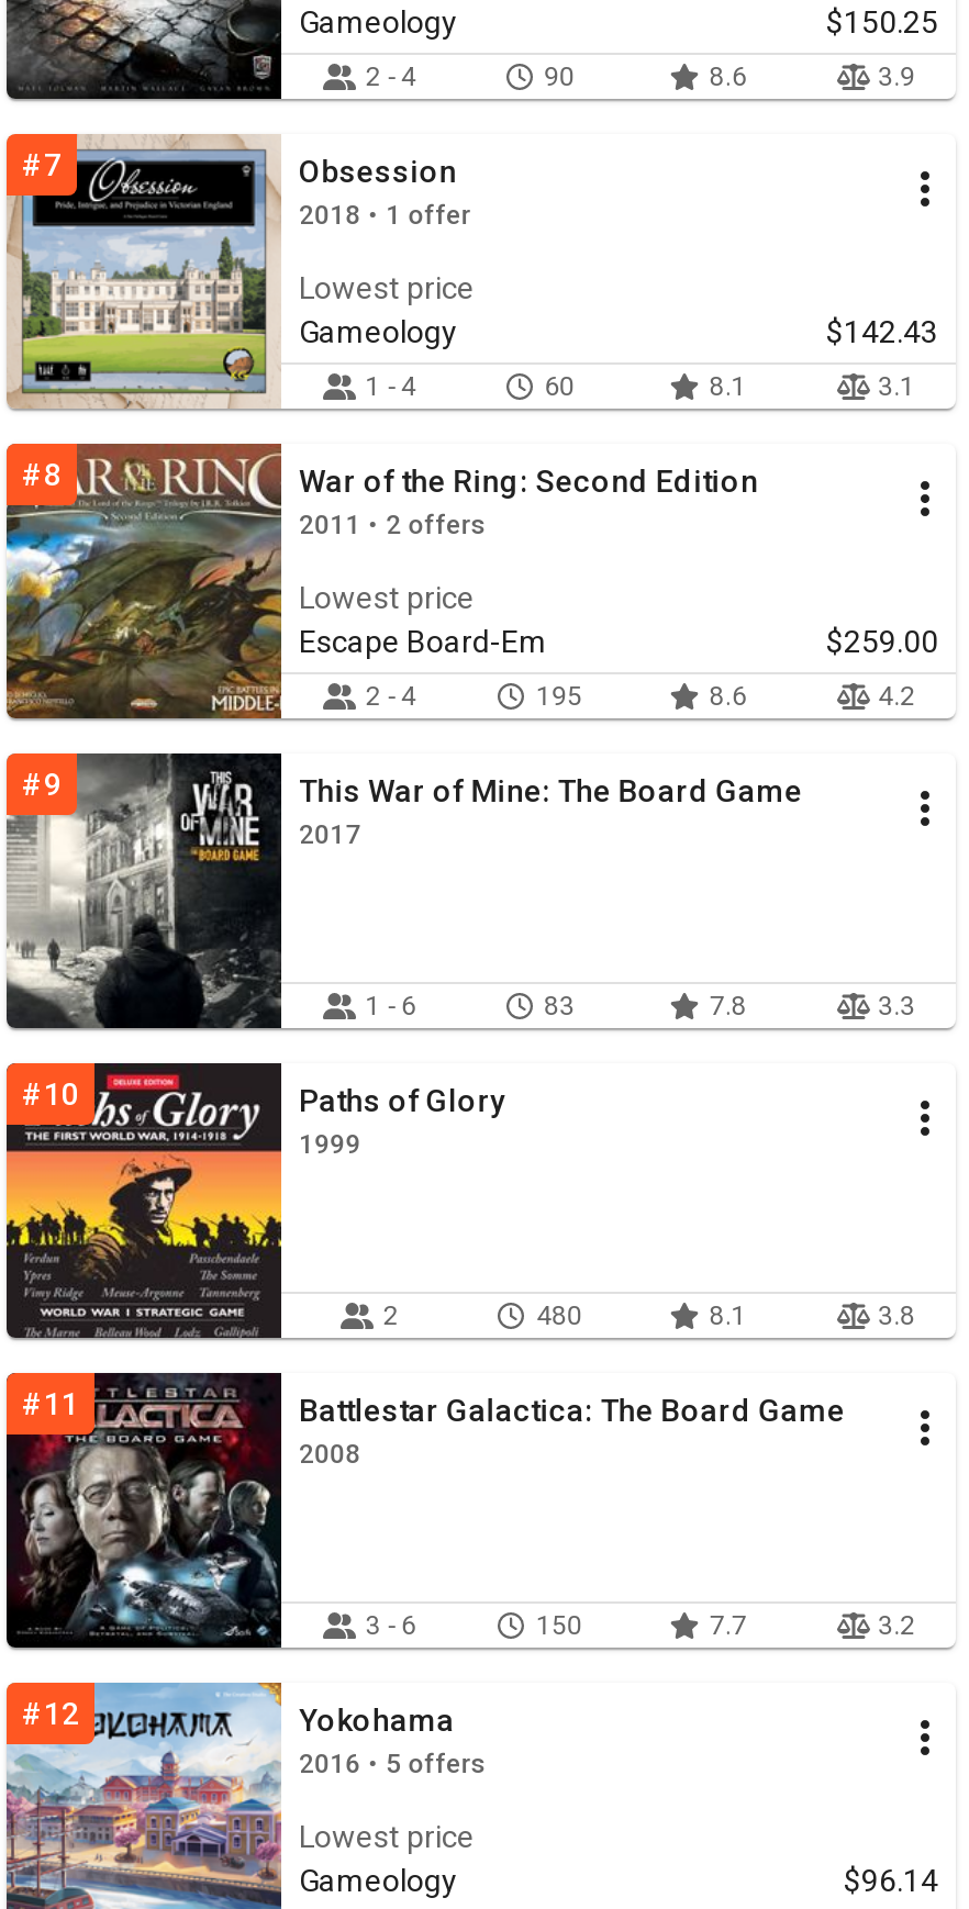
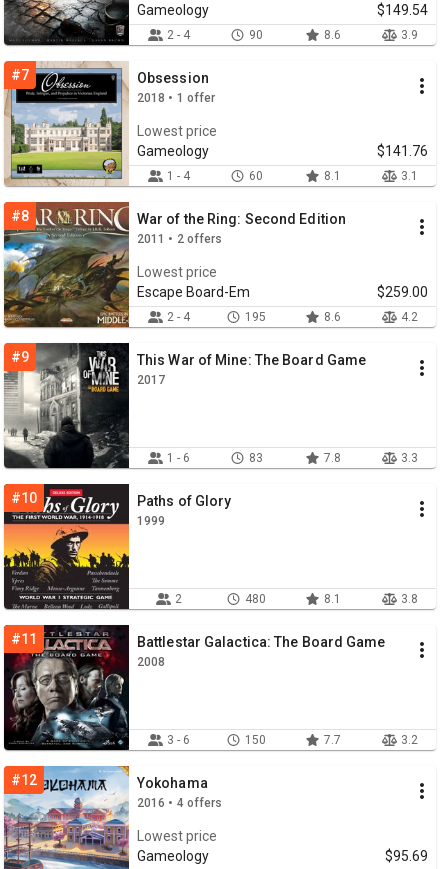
- $150.25
+ $149.54

- $142.43
+ $141.76

- 2016 • 5 offers
+ 2016 • 4 offers

- $96.14
+ $95.69
